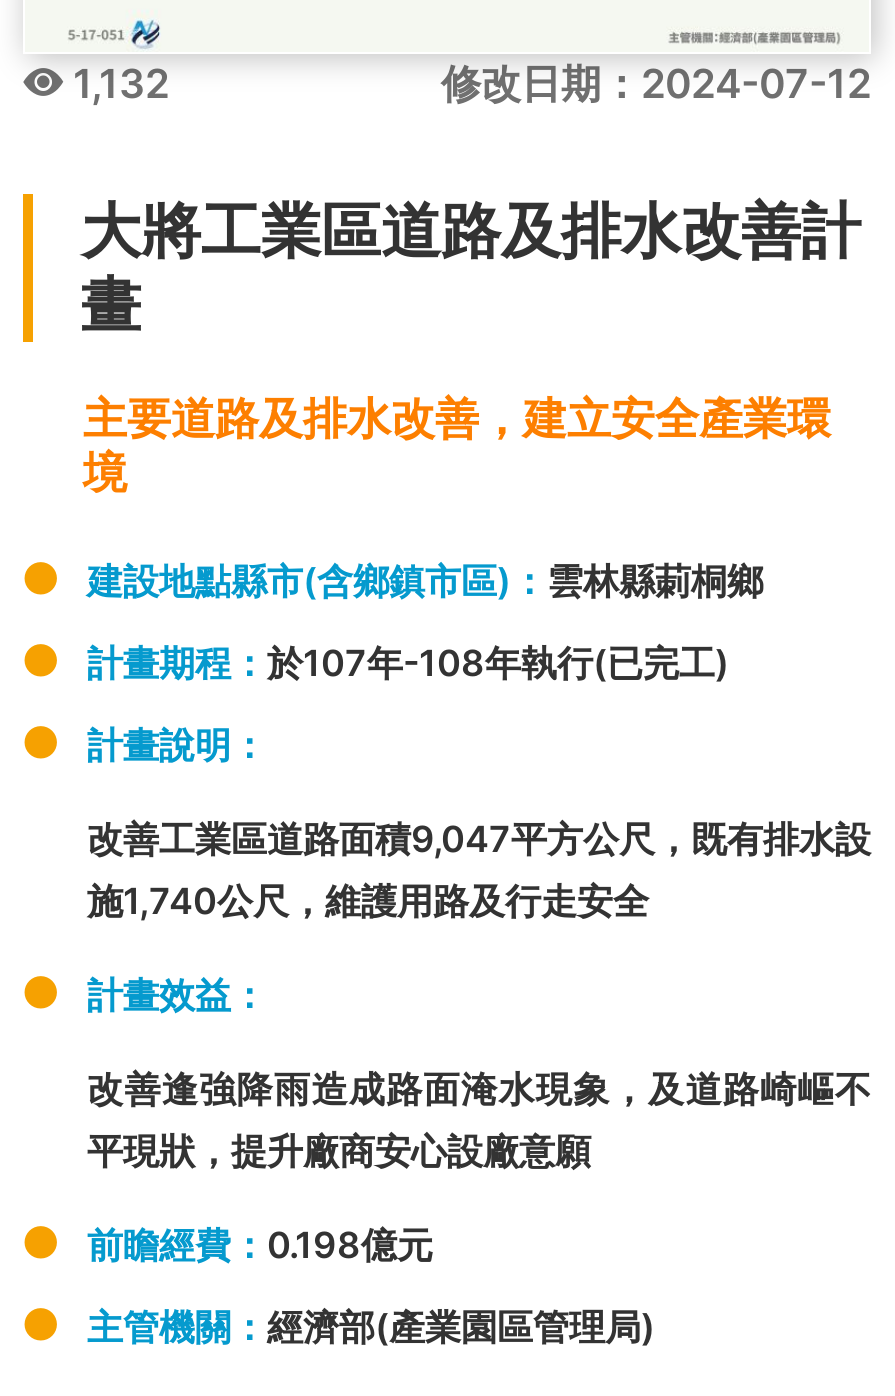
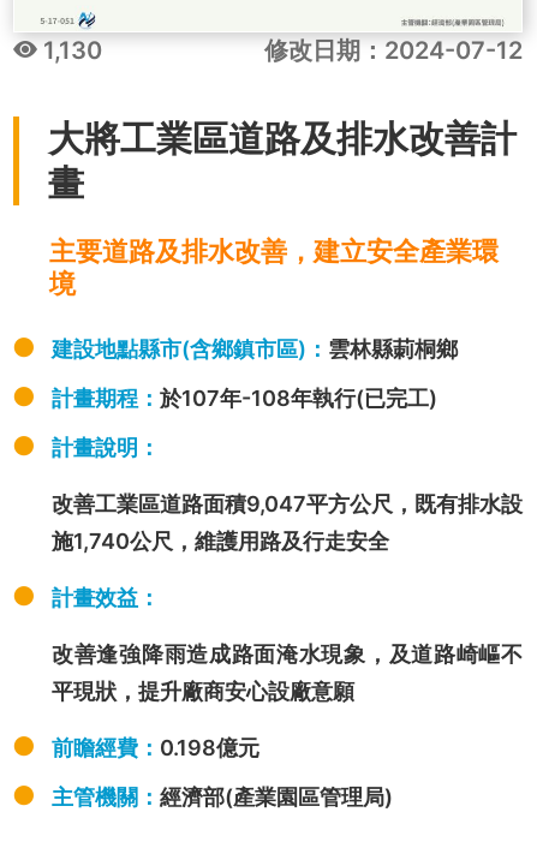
- 1,132
+ 1,130
